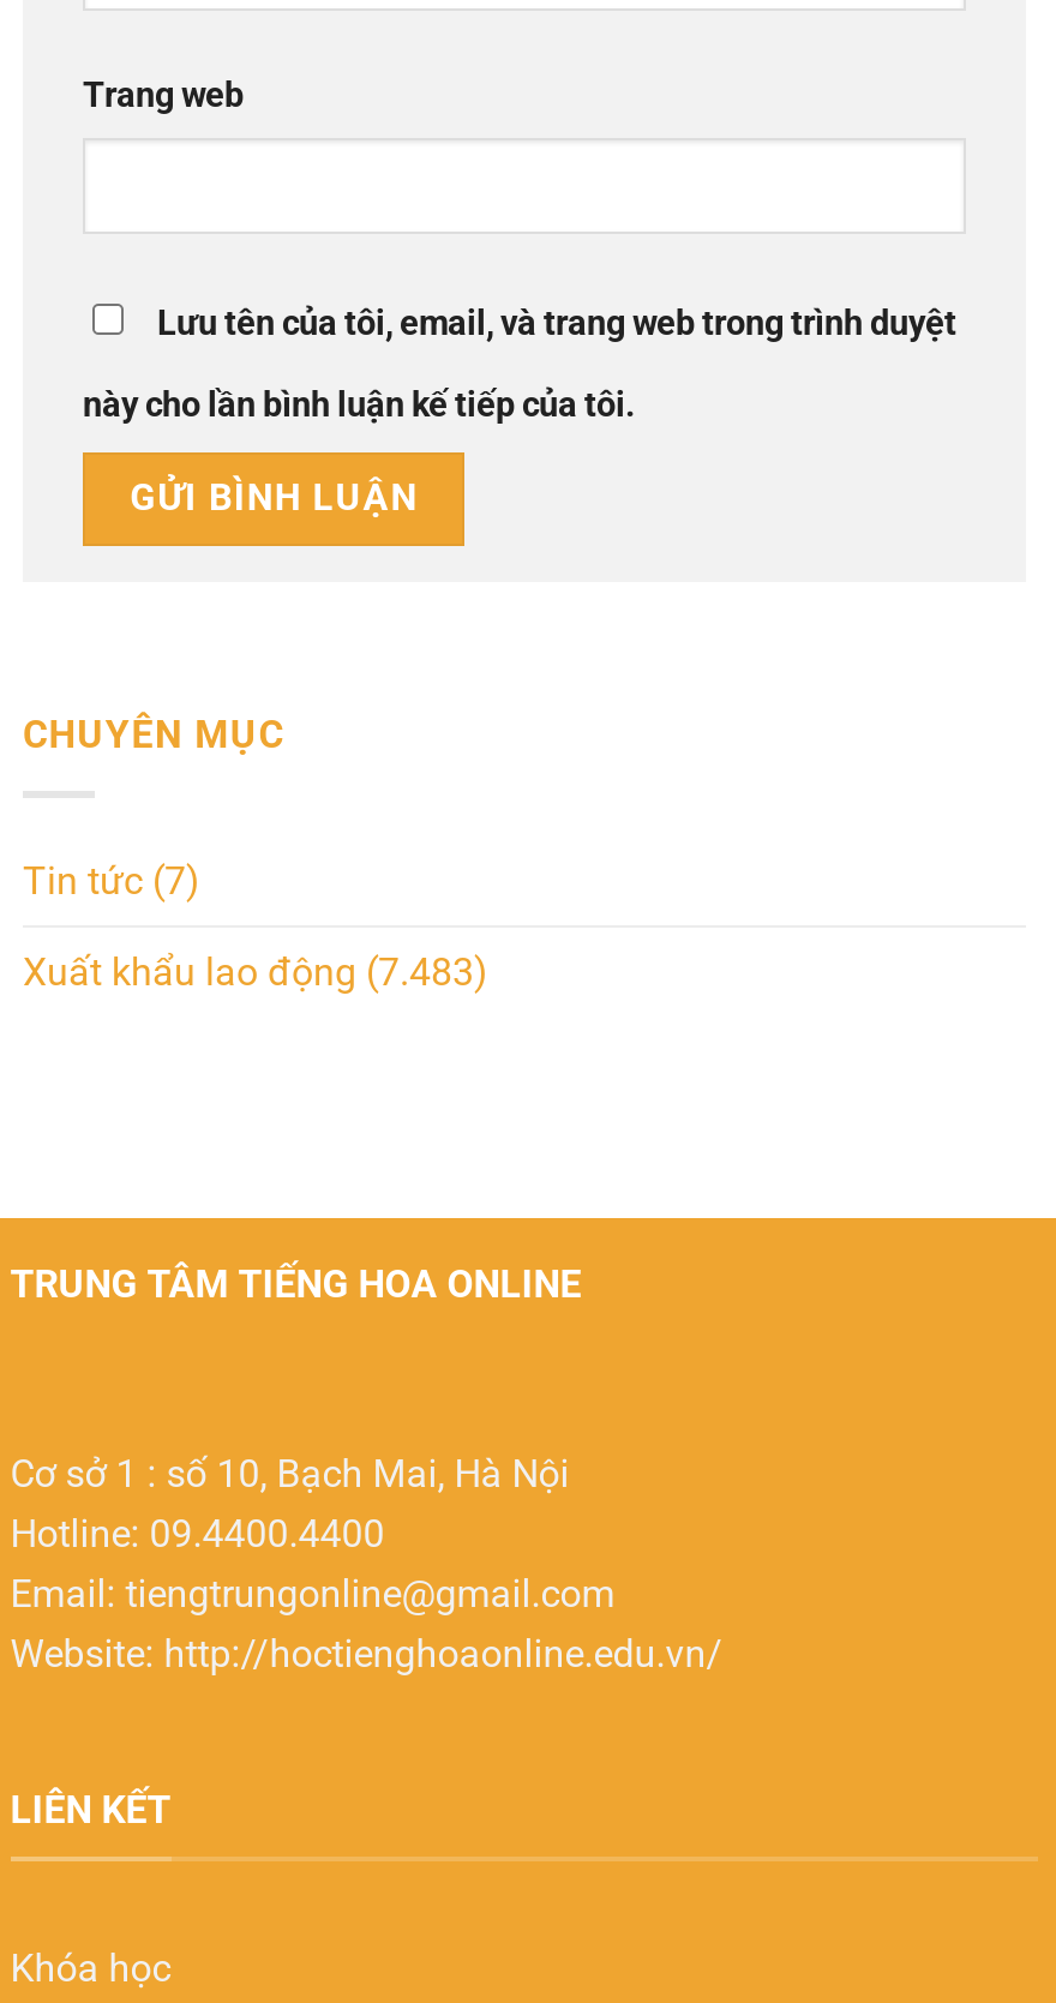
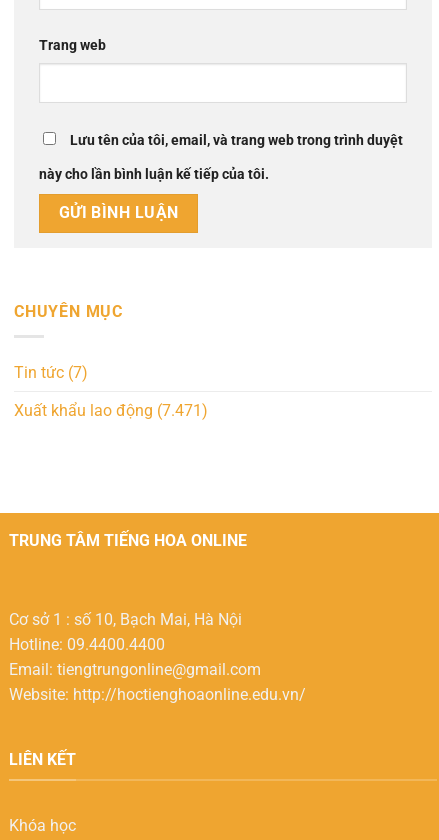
- Xuất khẩu lao động (7.483)
+ Xuất khẩu lao động (7.471)
